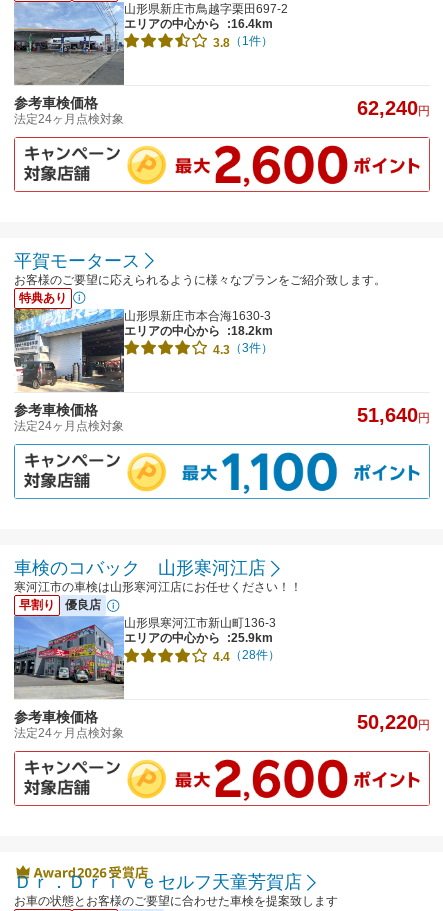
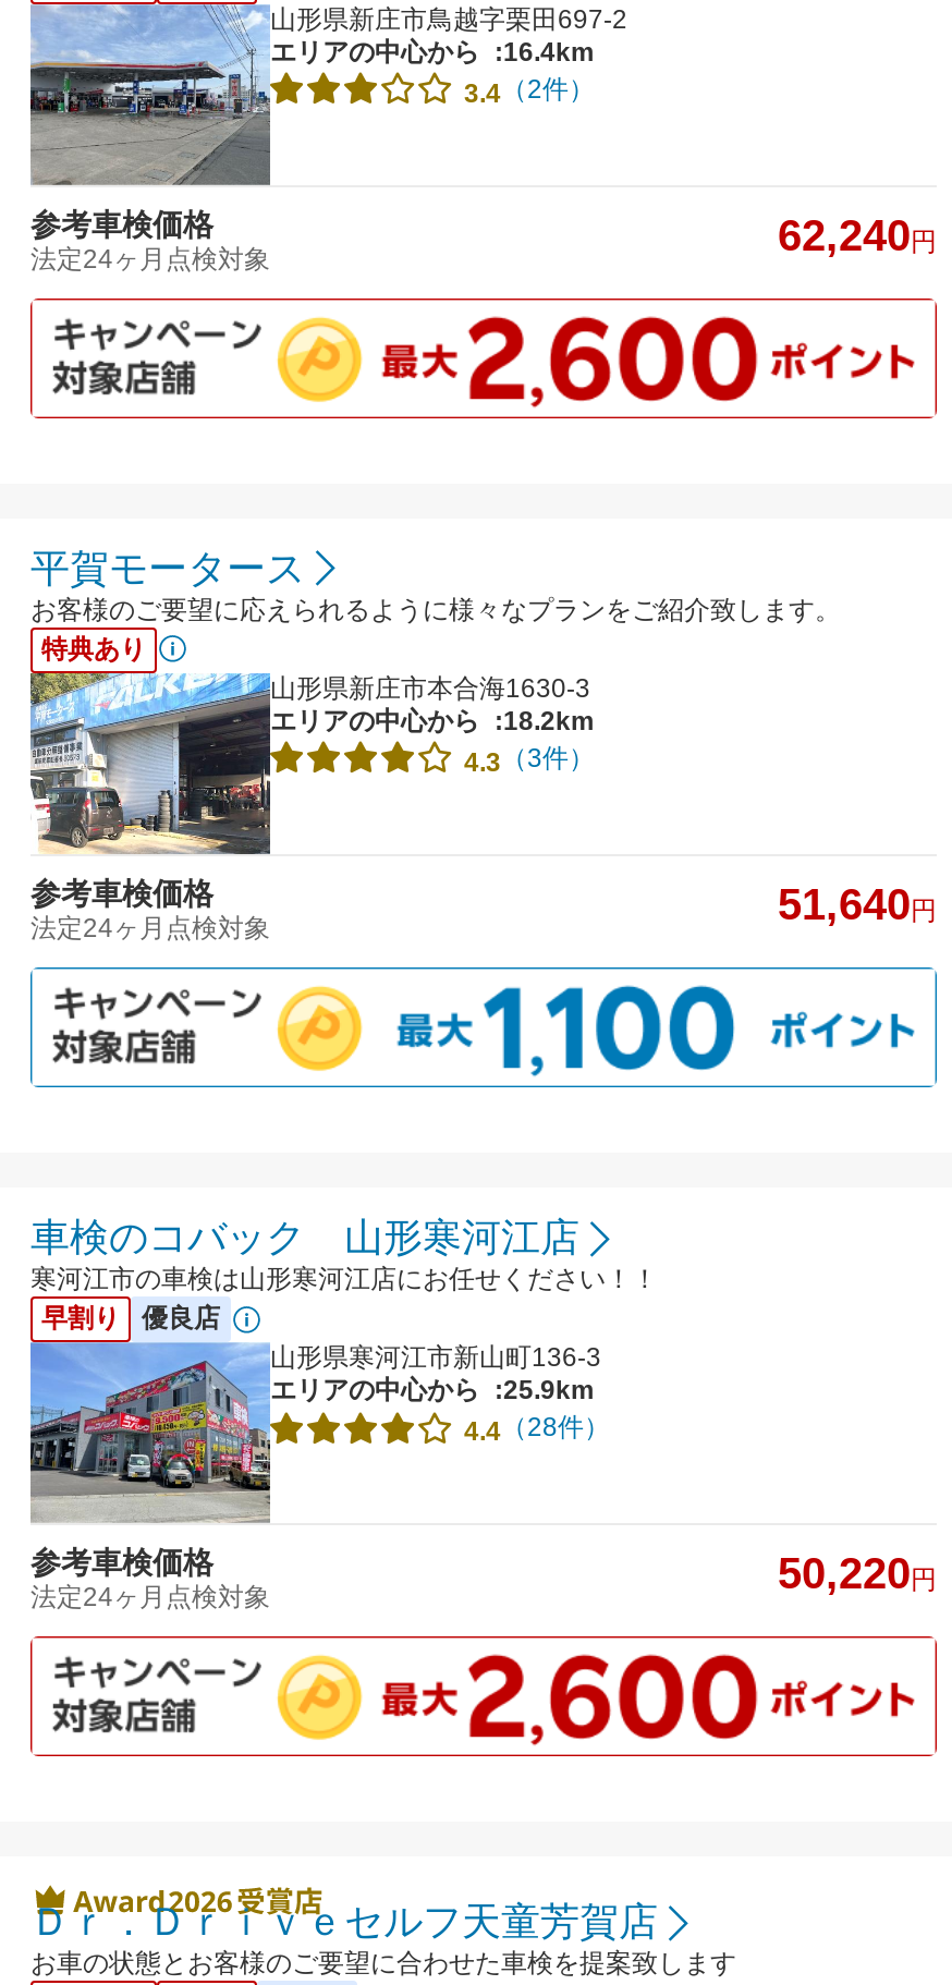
- 3.8（1件）
+ 3.4（2件）
